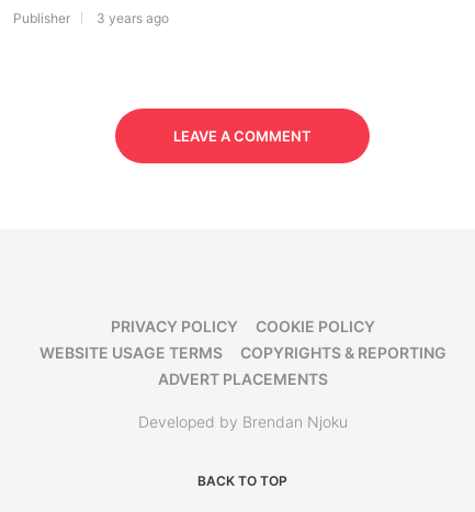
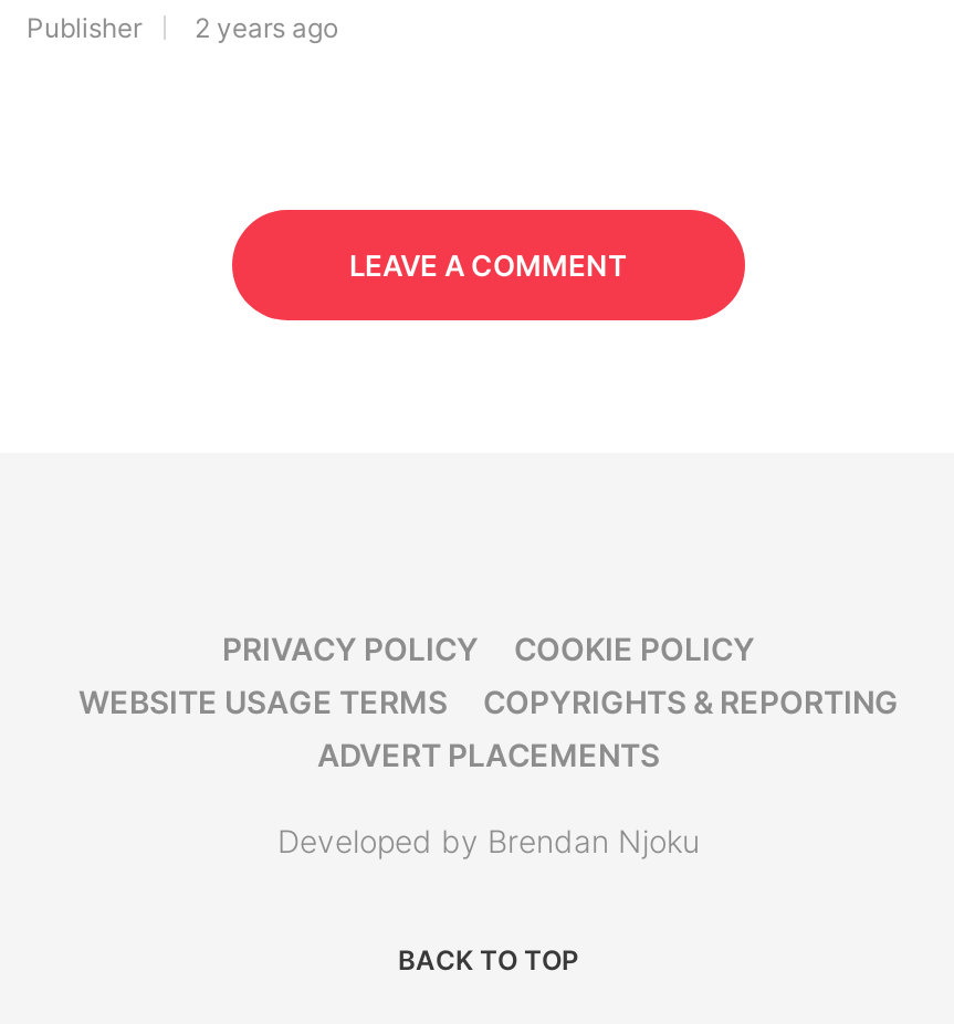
- Publisher 3 years ago
+ Publisher 2 years ago
